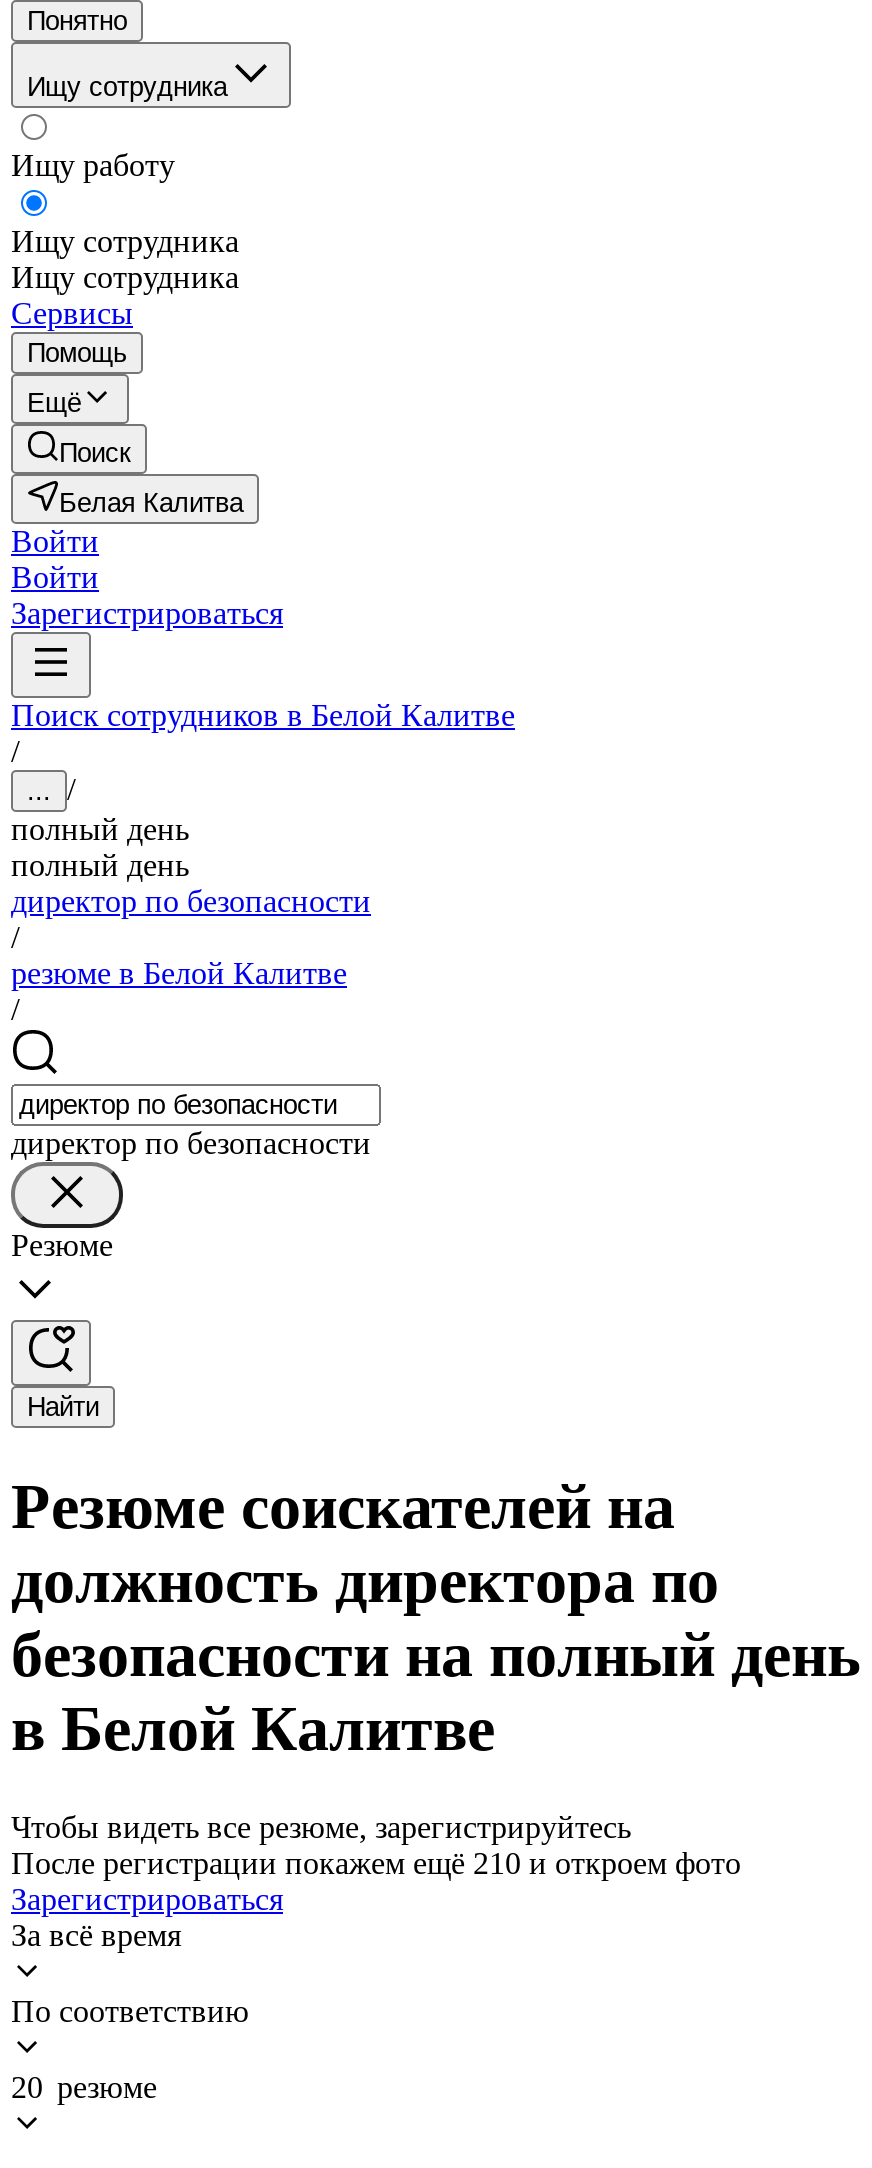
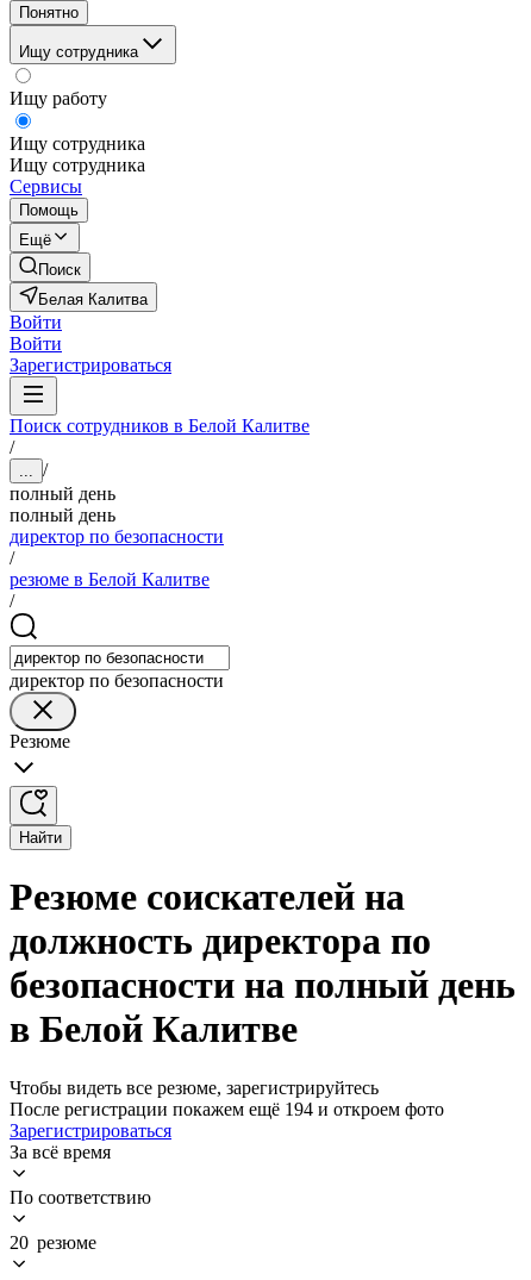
- После регистрации покажем ещё 210 и откроем фото
+ После регистрации покажем ещё 194 и откроем фото
